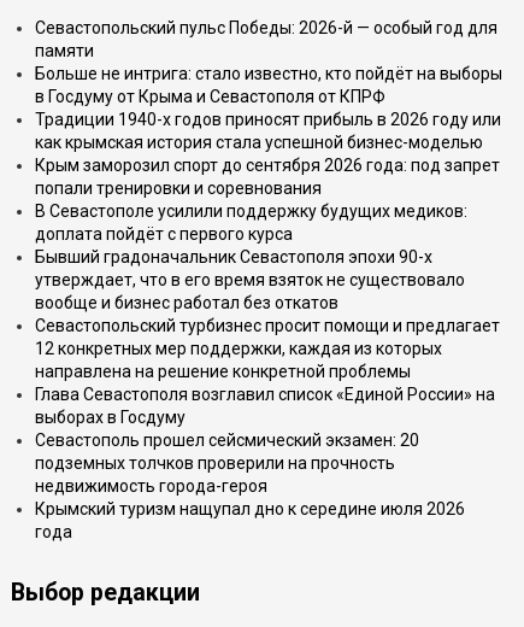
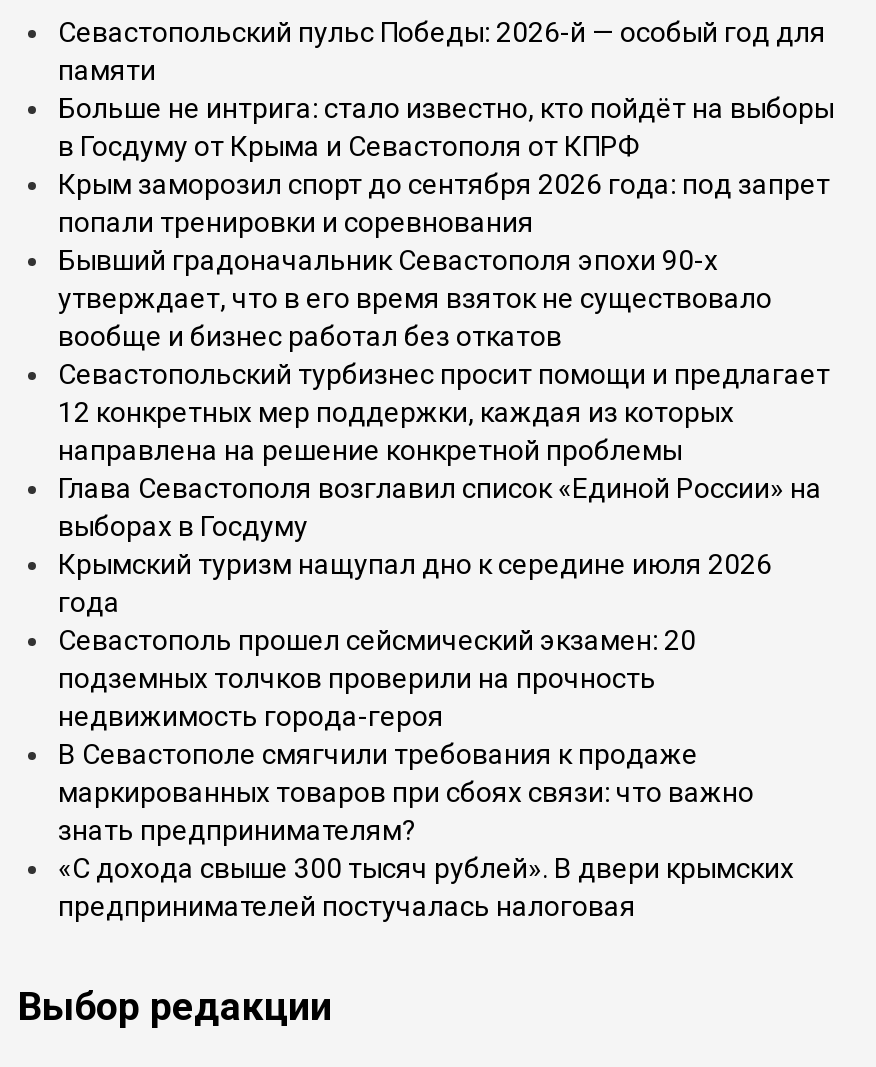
- Традиции 1940-х годов приносят прибыль в 2026 году или
- как крымская история стала успешной бизнес-моделью

moved up: Крым заморозил спорт до сентября 2026 года: под запрет | попали тренировки и соревнования

- В Севастополе усилили поддержку будущих медиков:
- доплата пойдёт с первого курса

moved up: Бывший градоначальник Севастополя эпохи 90-х | утверждает, что в его время взяток не существовало | вообще и бизнес работал без откатов | Севастопольский турбизнес просит помощи и предлагает | 12 конкретных мер поддержки, каждая из которых | направлена на решение конкретной проблемы | Глава Севастополя возглавил список «Единой России» на | выборах в Госдуму

moved up: Севастополь прошел сейсмический экзамен: 20 | подземных толчков проверили на прочность | недвижимость города-героя

moved up: Крымский туризм нащупал дно к середине июля 2026 | года

+ В Севастополе смягчили требования к продаже
+ маркированных товаров при сбоях связи: что важно
+ знать предпринимателям?
+ «С дохода свыше 300 тысяч рублей». В двери крымских
+ предпринимателей постучалась налоговая
